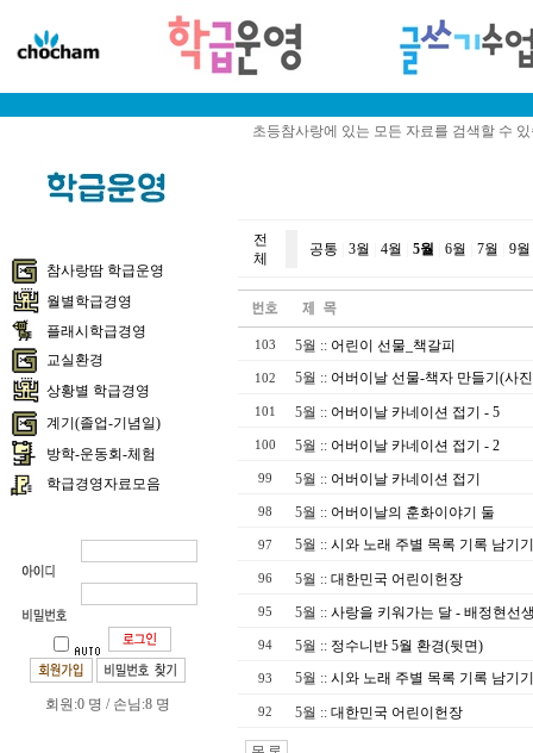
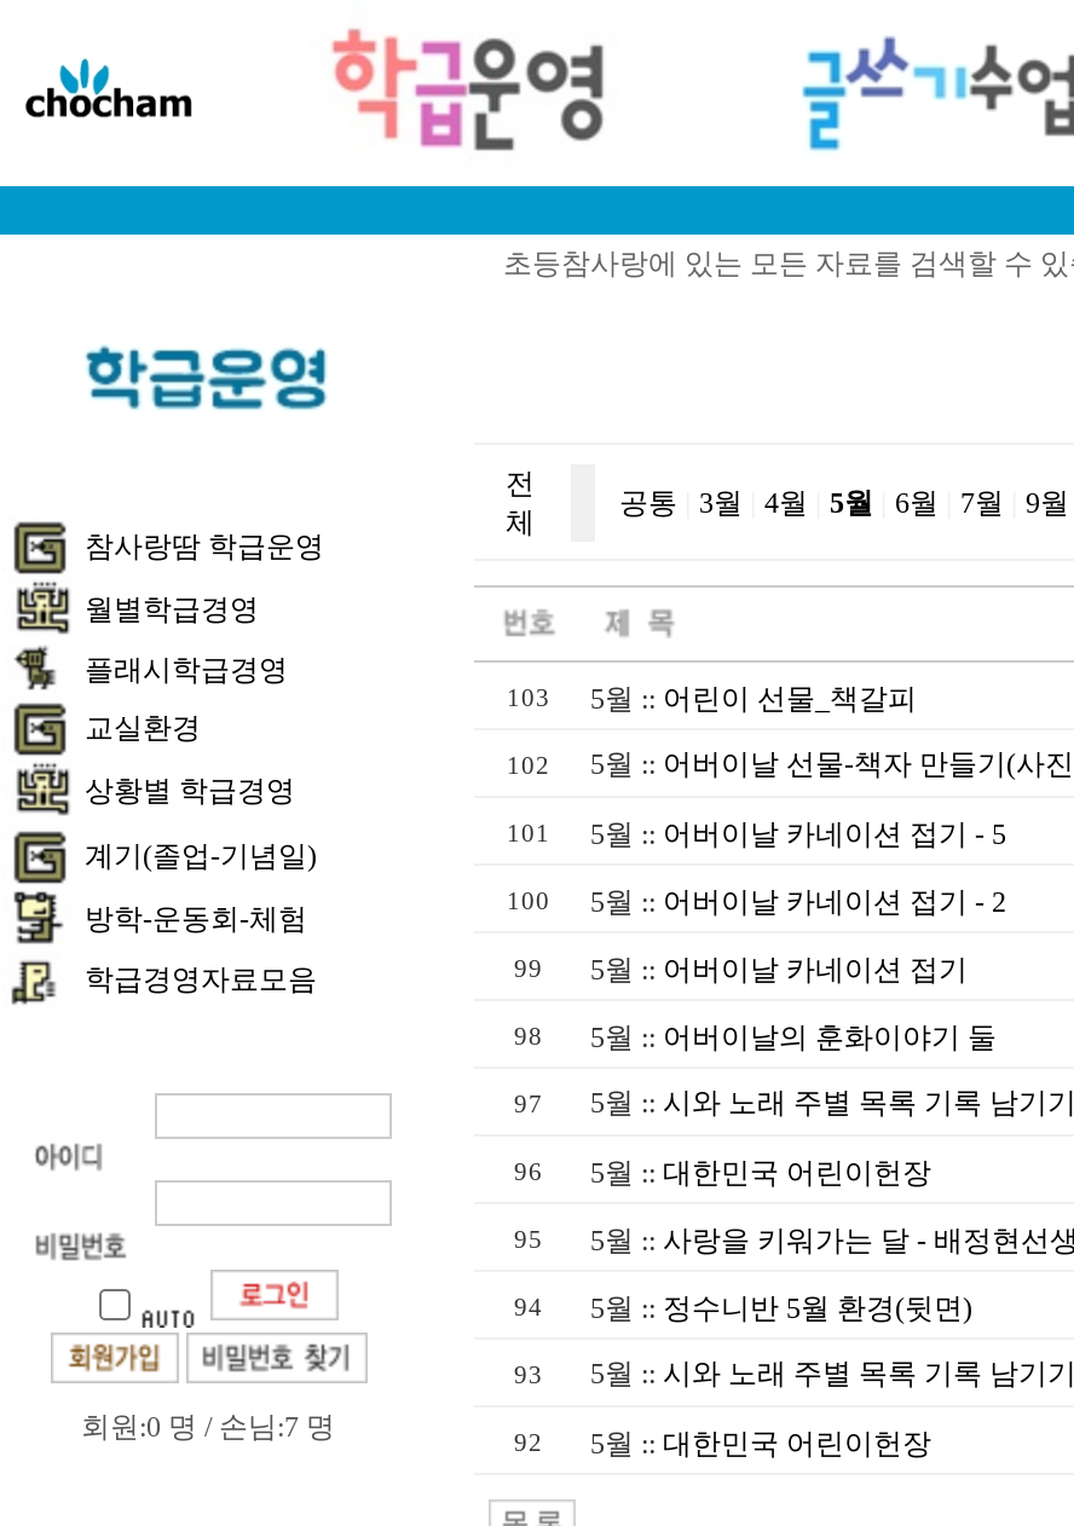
- 회원:0 명 / 손님:8 명
+ 회원:0 명 / 손님:7 명
